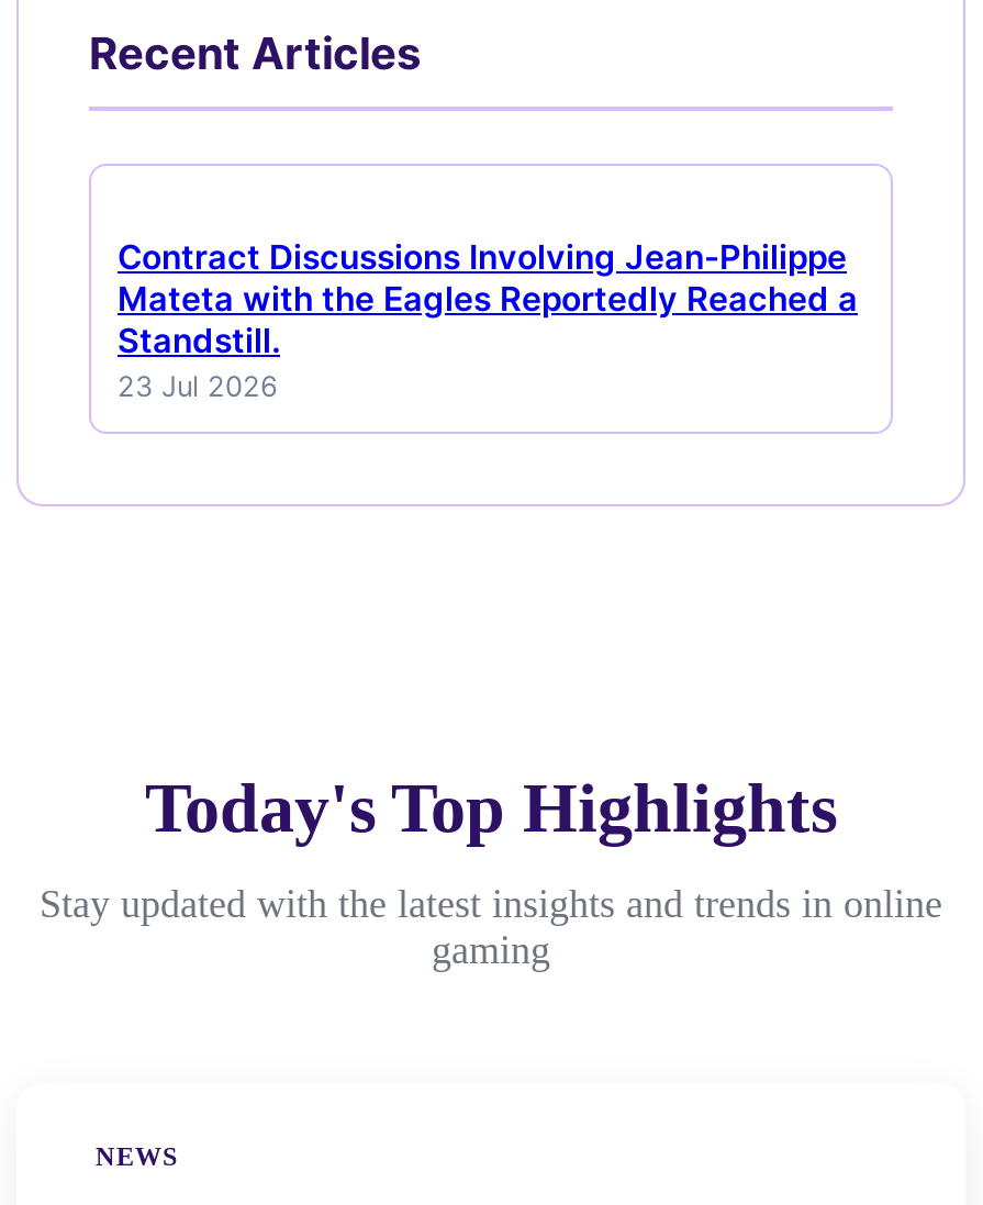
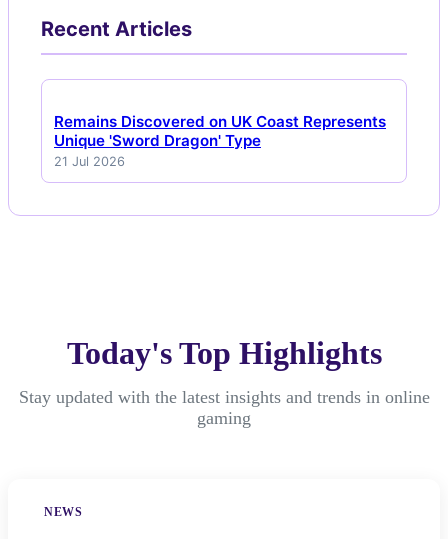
- Contract Discussions Involving Jean-Philippe
- Mateta with the Eagles Reportedly Reached a
- Standstill.
- 23 Jul 2026
+ Remains Discovered on UK Coast Represents
+ Unique 'Sword Dragon' Type
+ 21 Jul 2026
